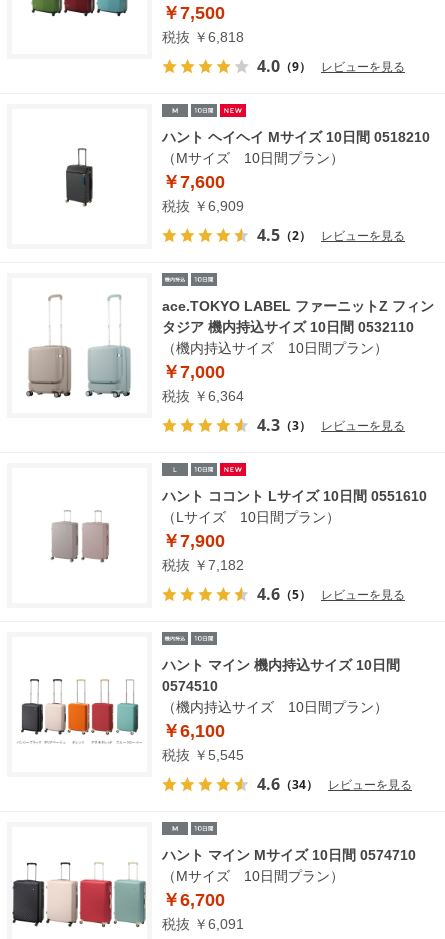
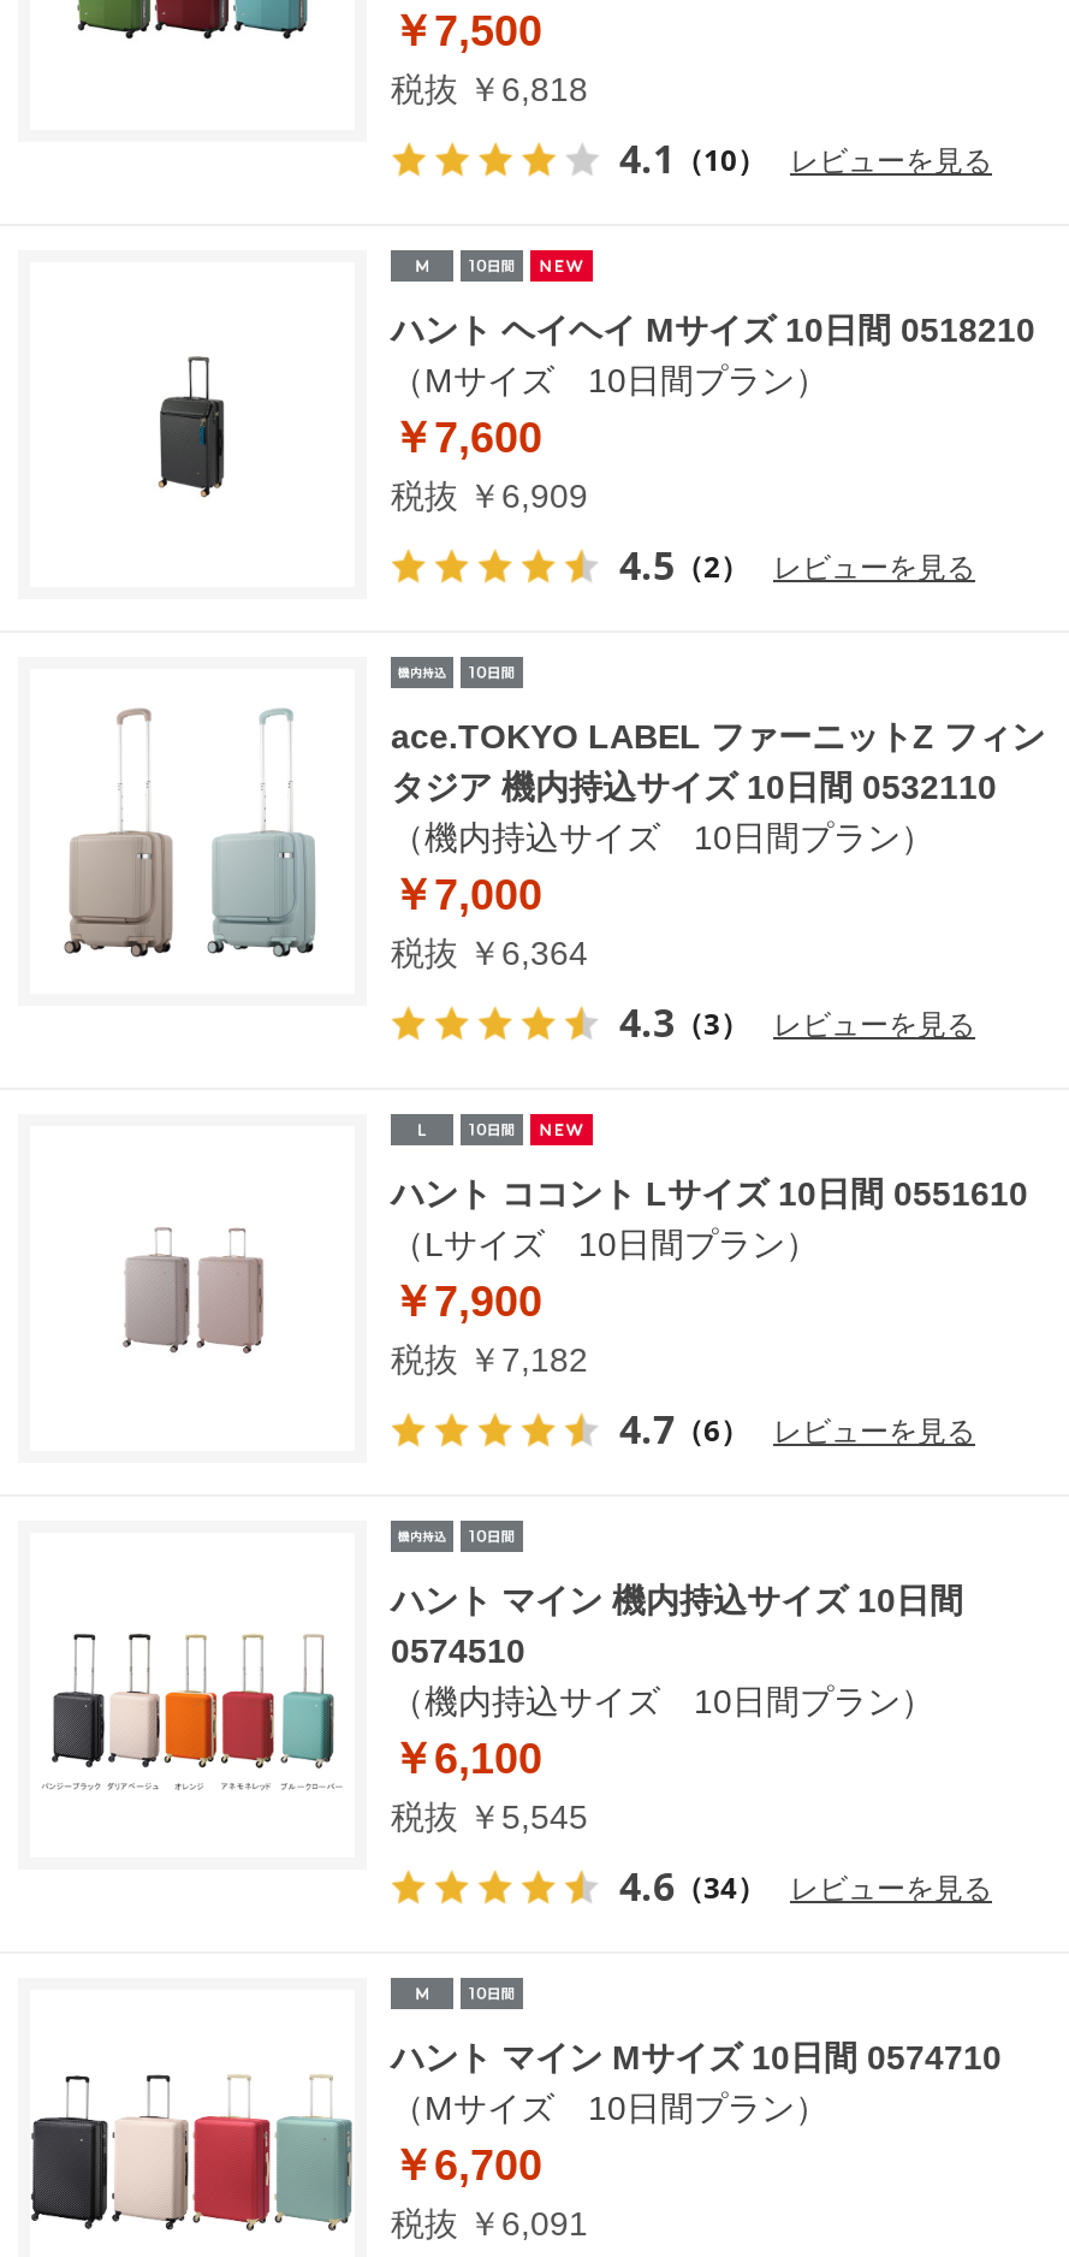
- 4.0（9） レビューを見る
+ 4.1（10） レビューを見る

- 4.6（5） レビューを見る
+ 4.7（6） レビューを見る
